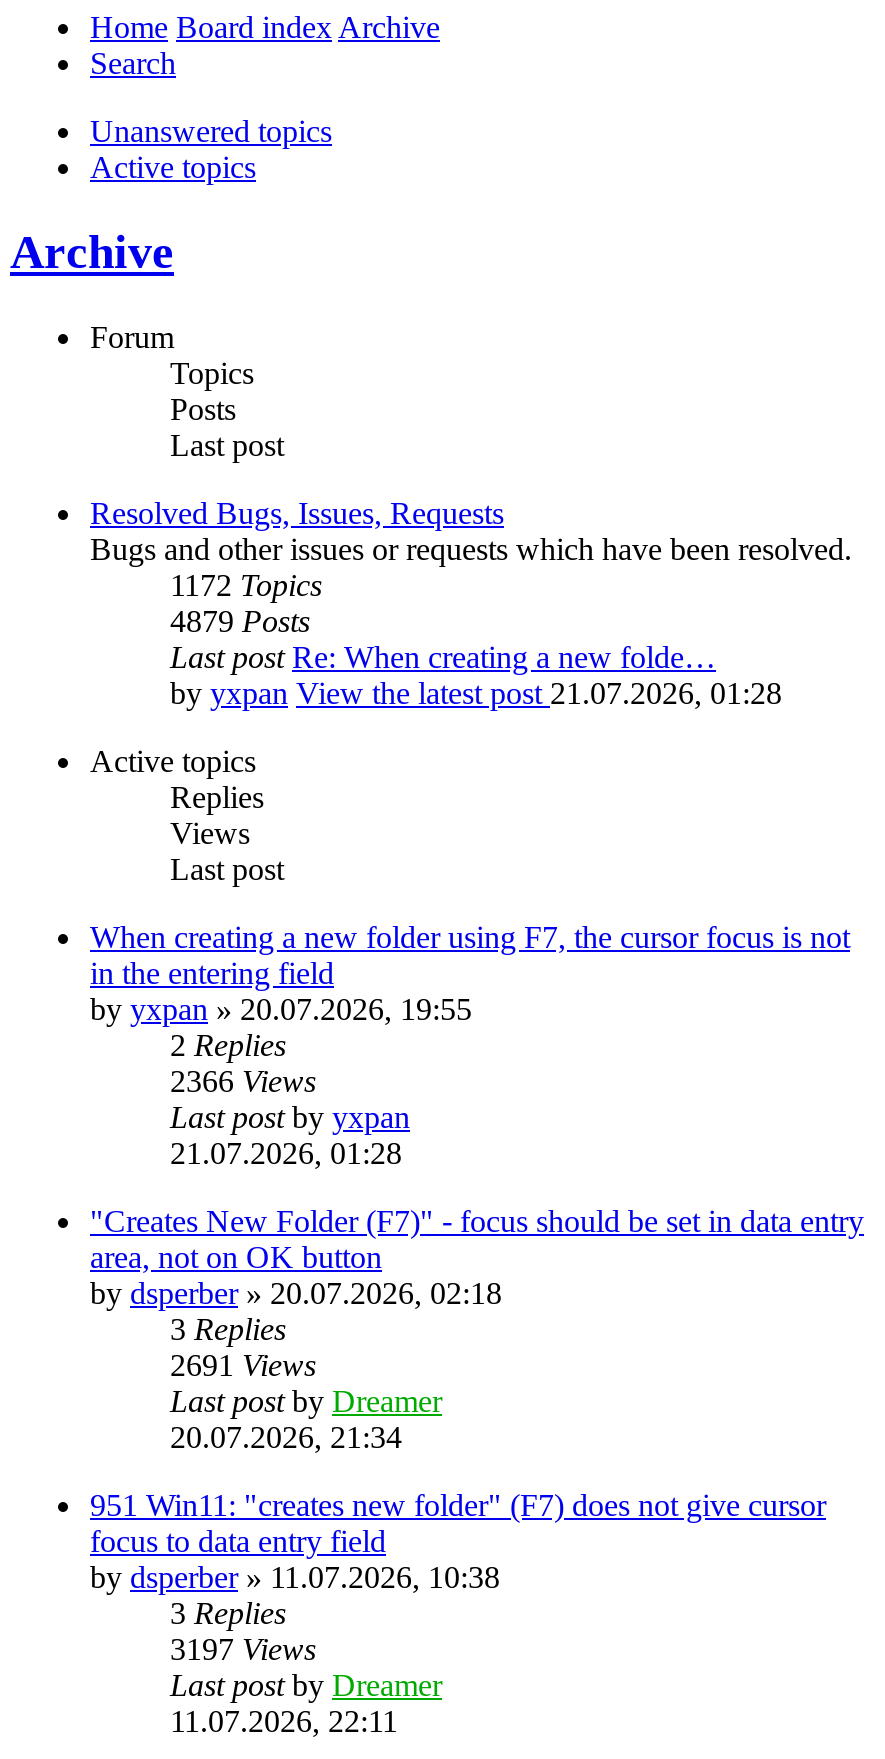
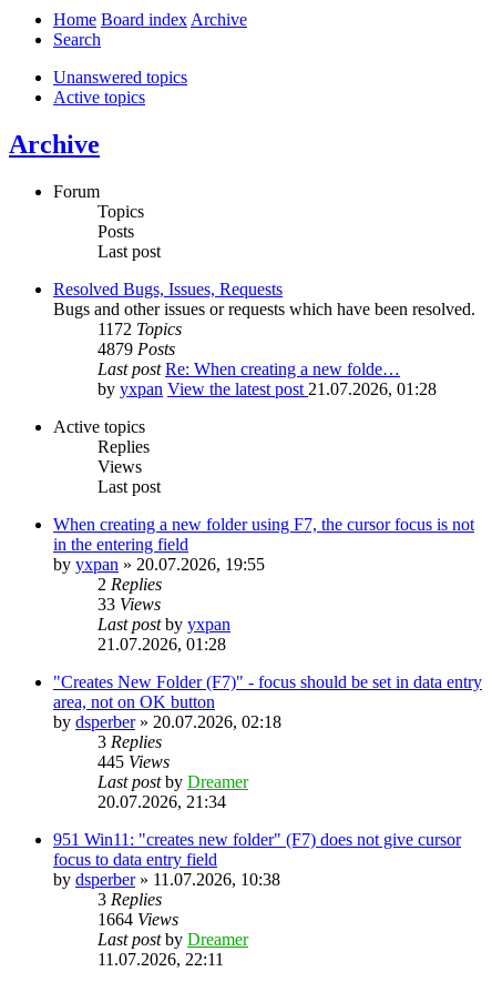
- 2366 Views
+ 33 Views

- 2691 Views
+ 445 Views

- 3197 Views
+ 1664 Views
